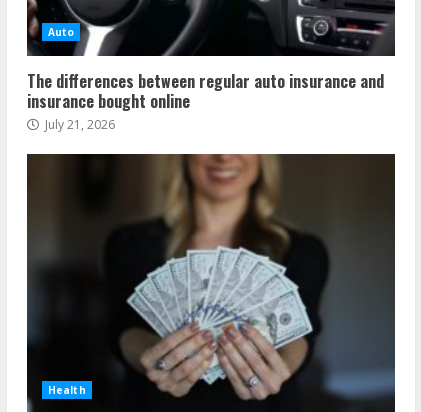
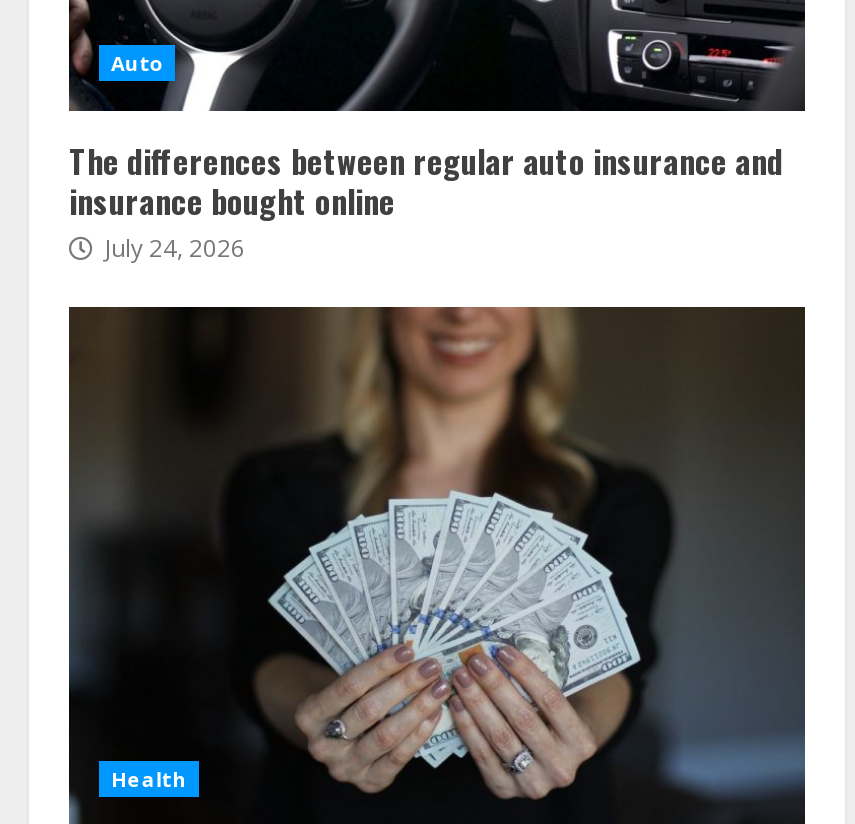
- July 21, 2026
+ July 24, 2026
